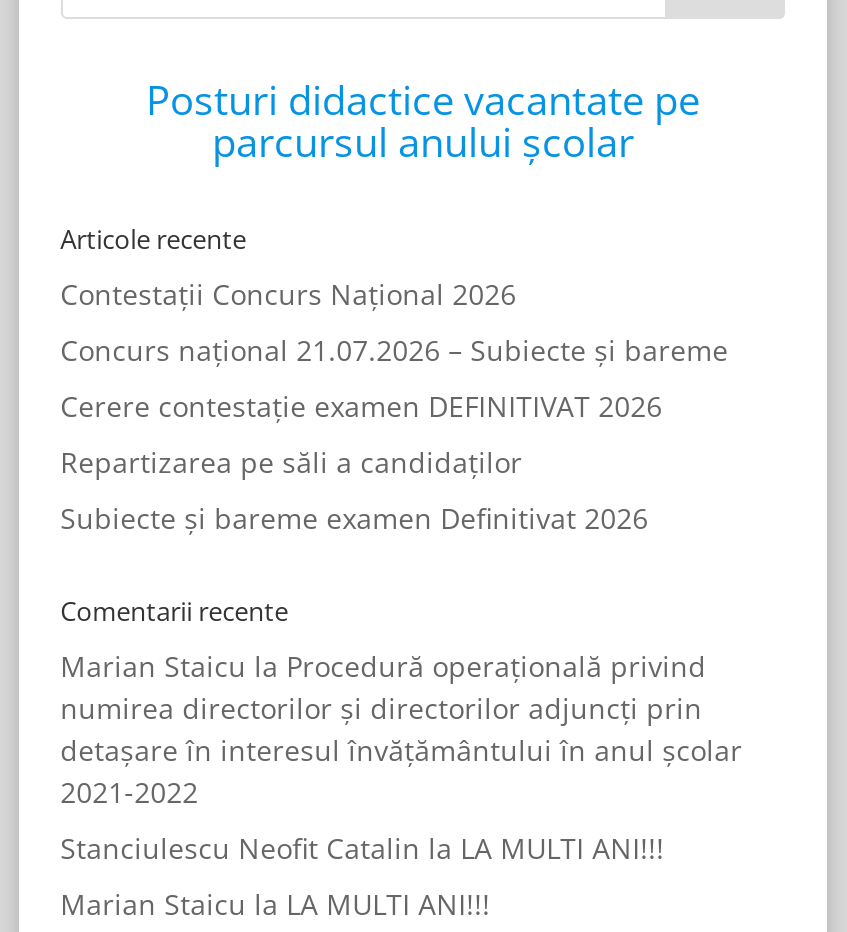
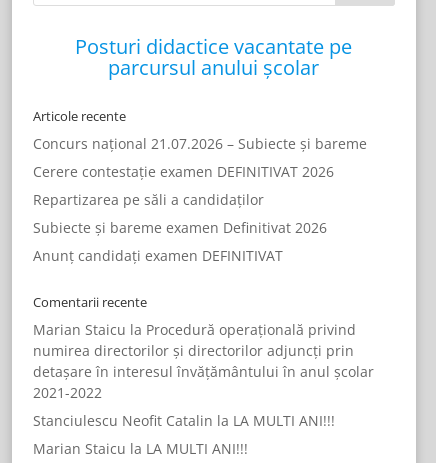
- Contestații Concurs Național 2026

moved up: Concurs național 21.07.2026 – Subiecte și bareme | Cerere contestație examen DEFINITIVAT 2026 | Repartizarea pe săli a candidaților | Subiecte și bareme examen Definitivat 2026

+ Anunț candidați examen DEFINITIVAT
